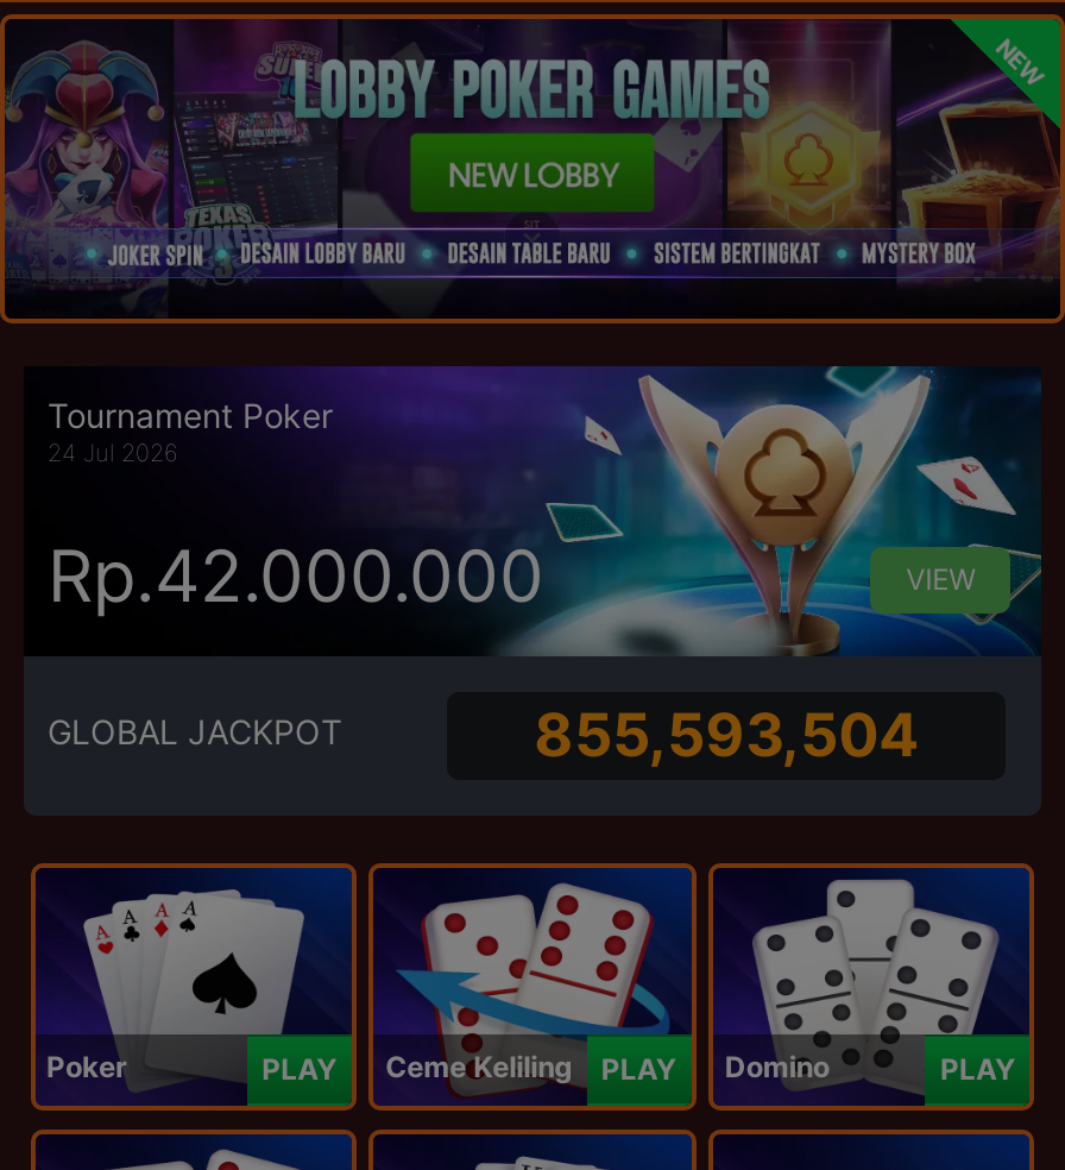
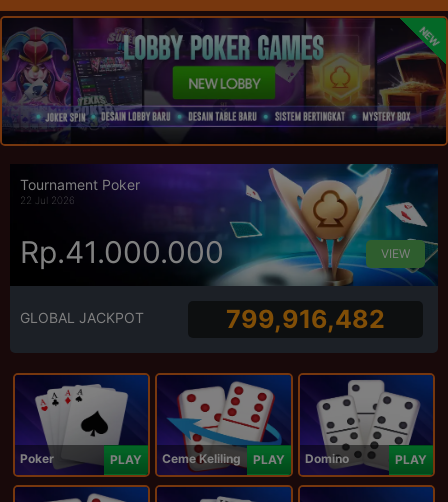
- 24 Jul 2026
+ 22 Jul 2026

- Rp.42.000.000
+ Rp.41.000.000

- 855,593,504
+ 799,916,482
